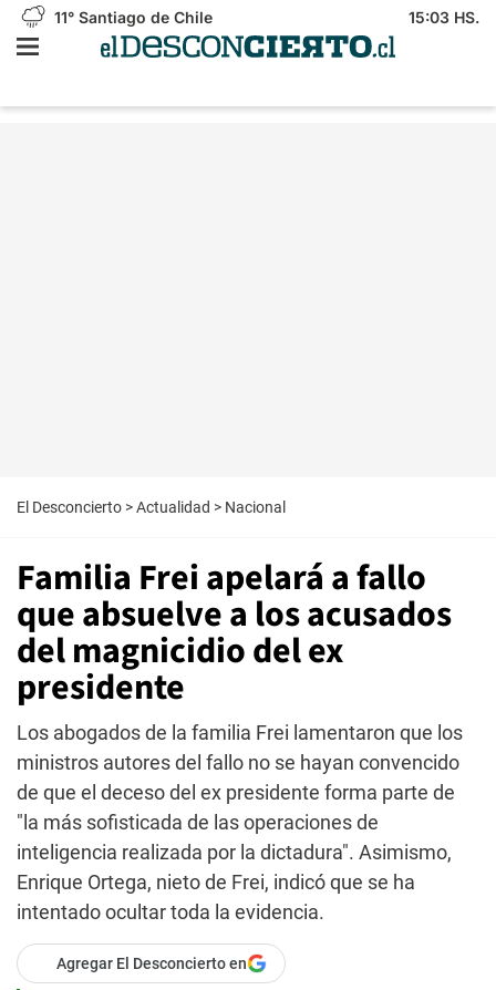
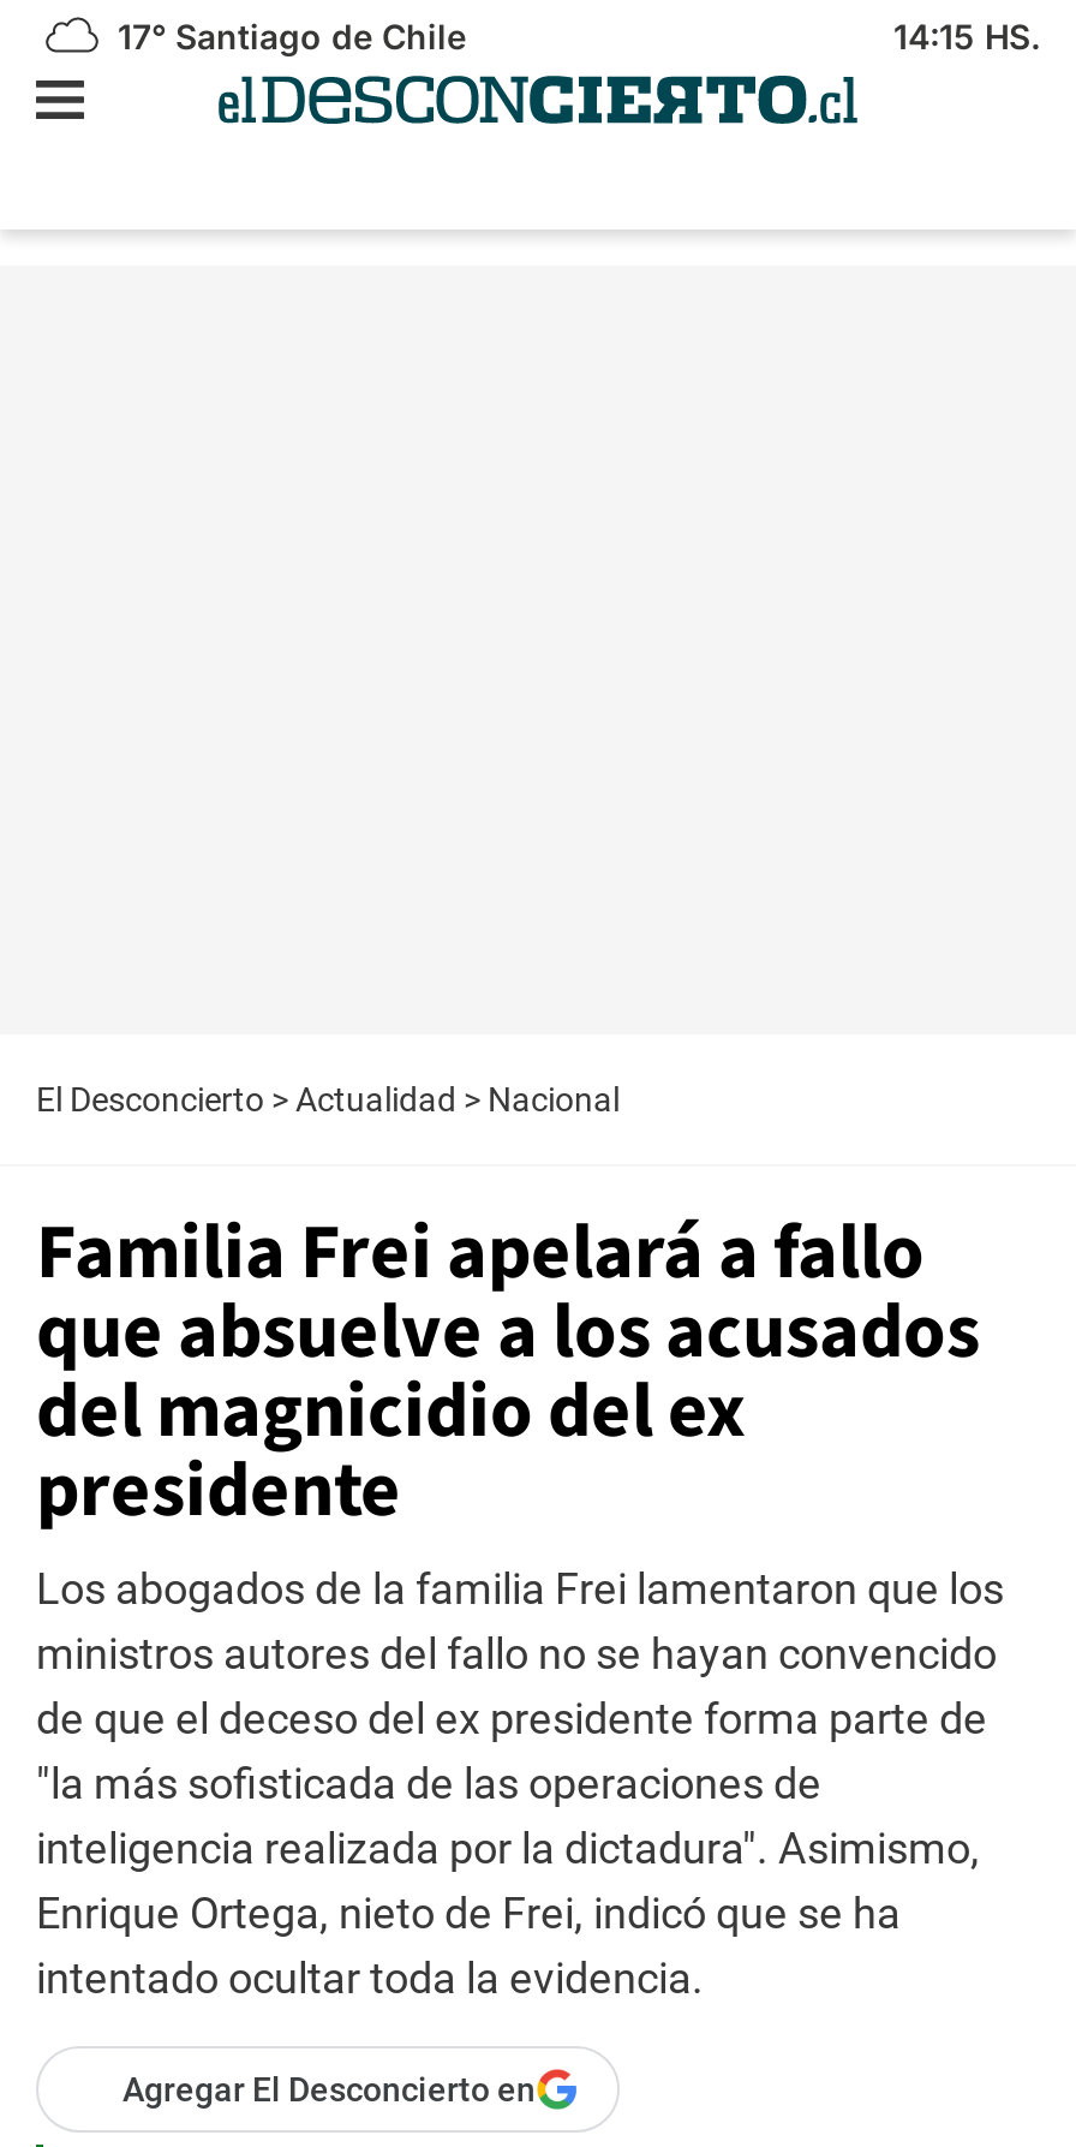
- 11° Santiago de Chile
+ 17° Santiago de Chile

- 15:03 HS.
+ 14:15 HS.
